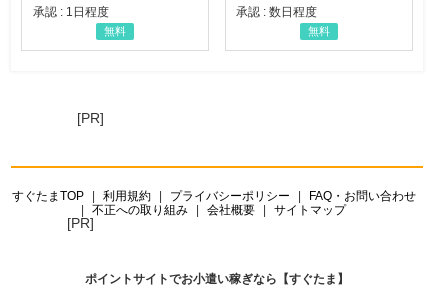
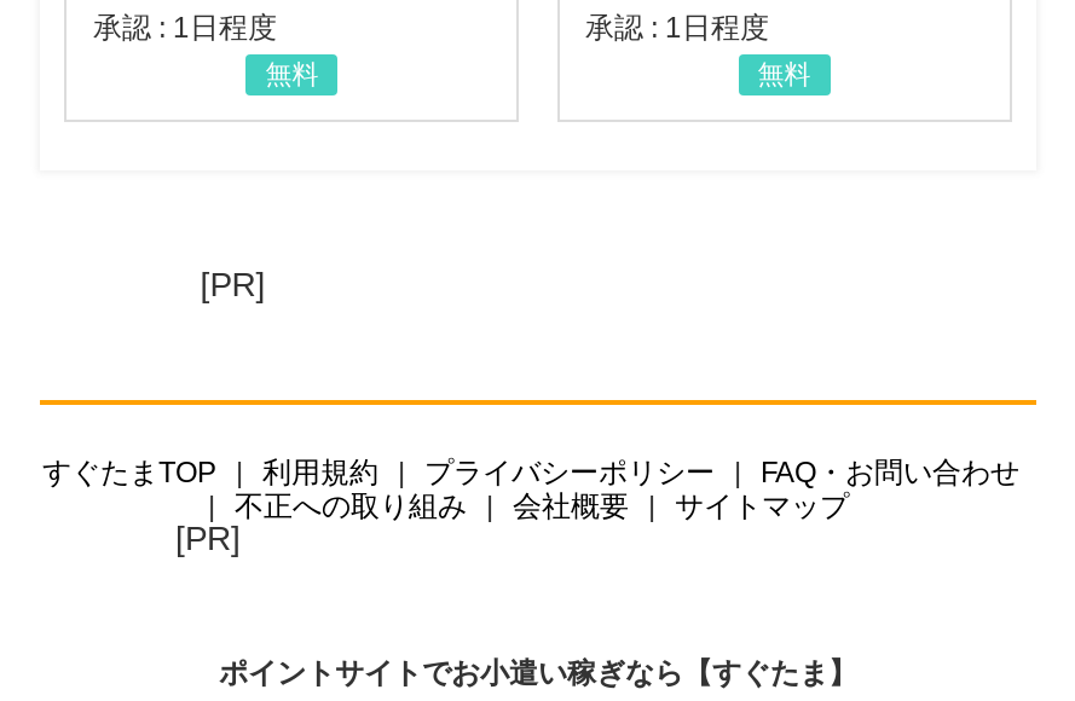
- 承認 : 数日程度
+ 承認 : 1日程度
